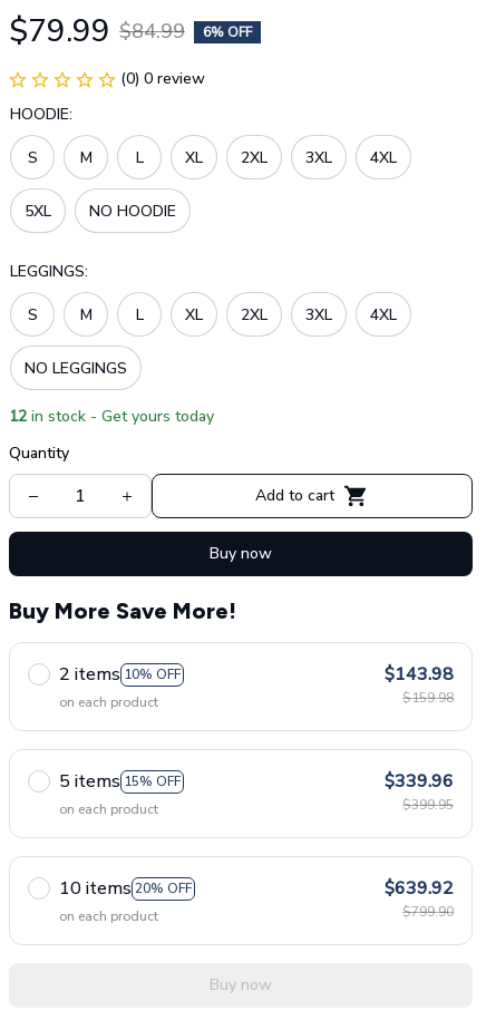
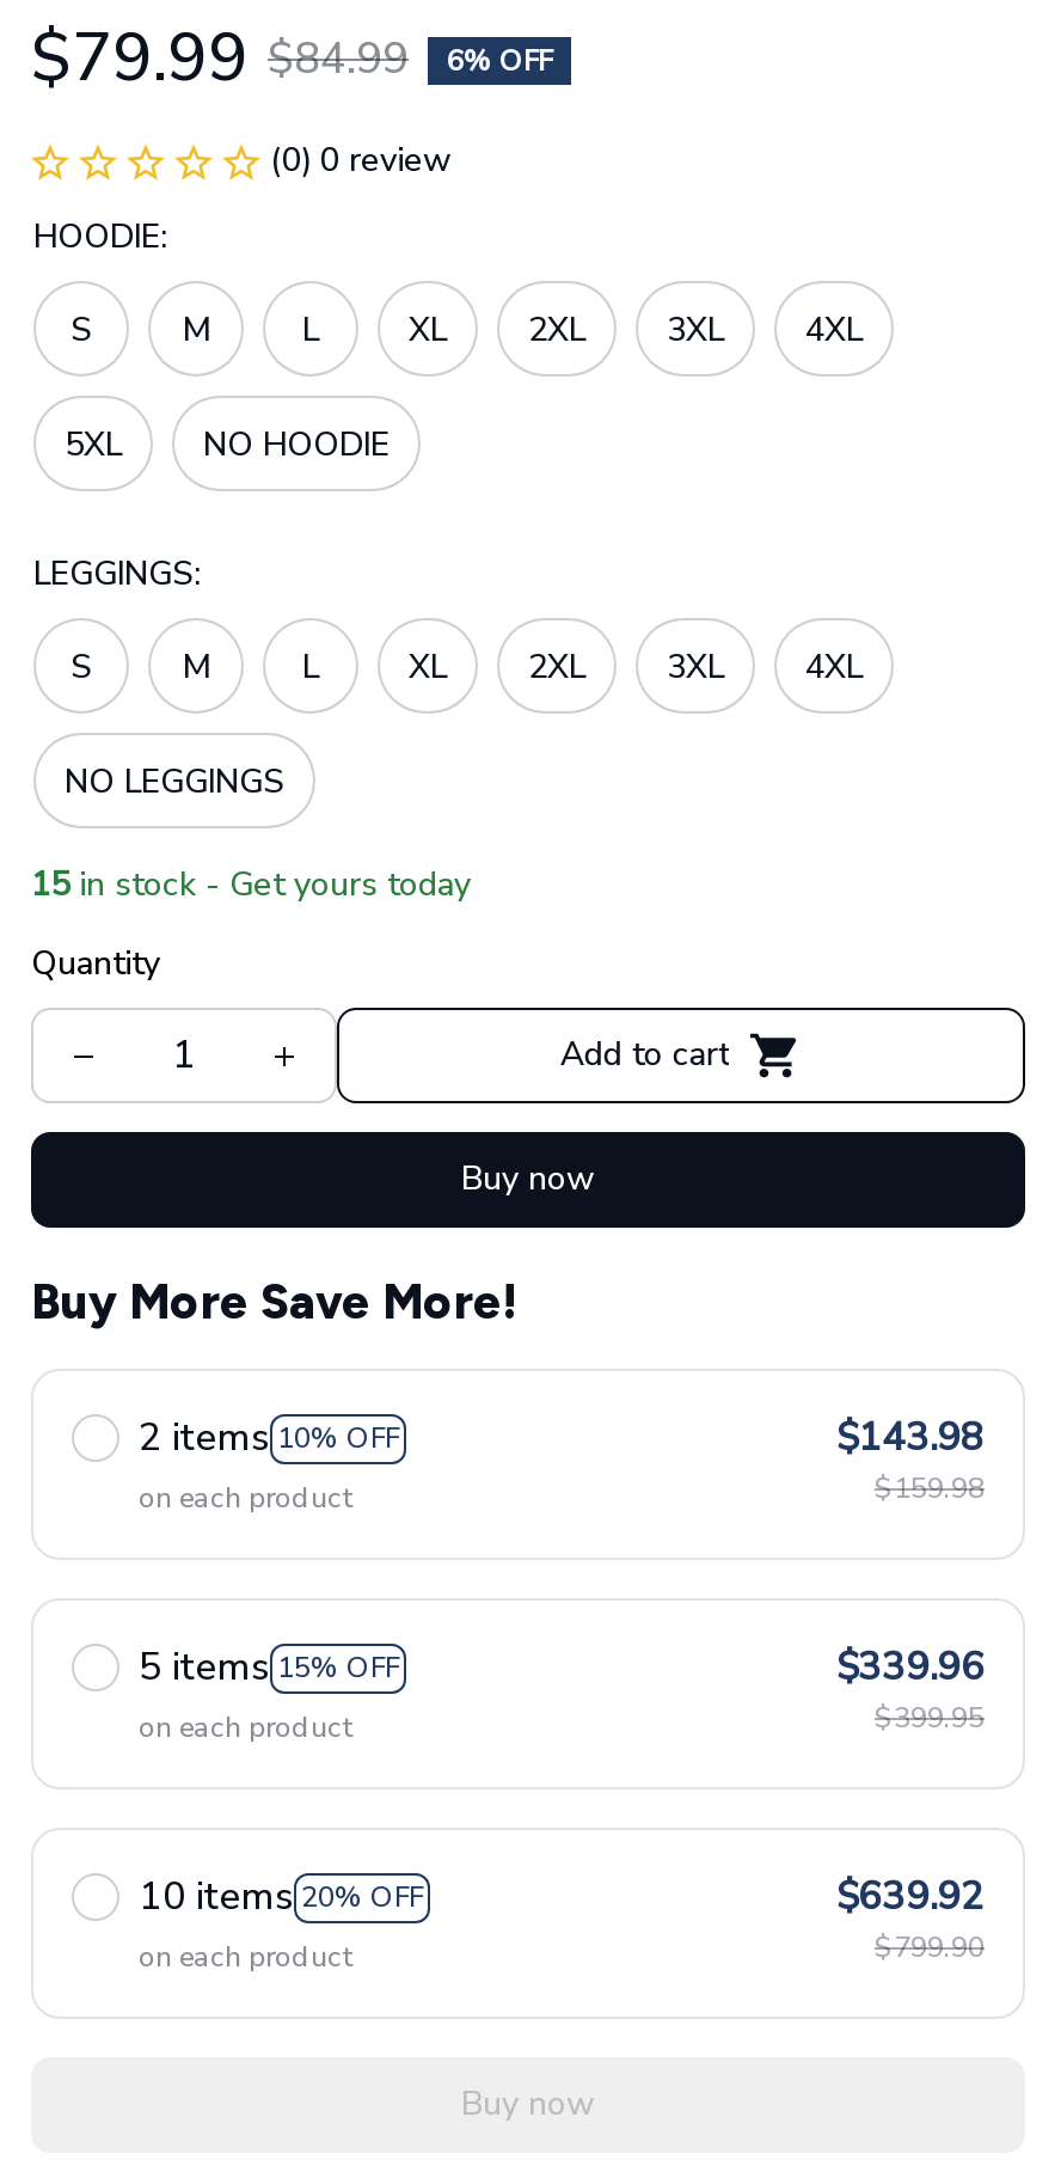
- 12 in stock - Get yours today
+ 15 in stock - Get yours today
